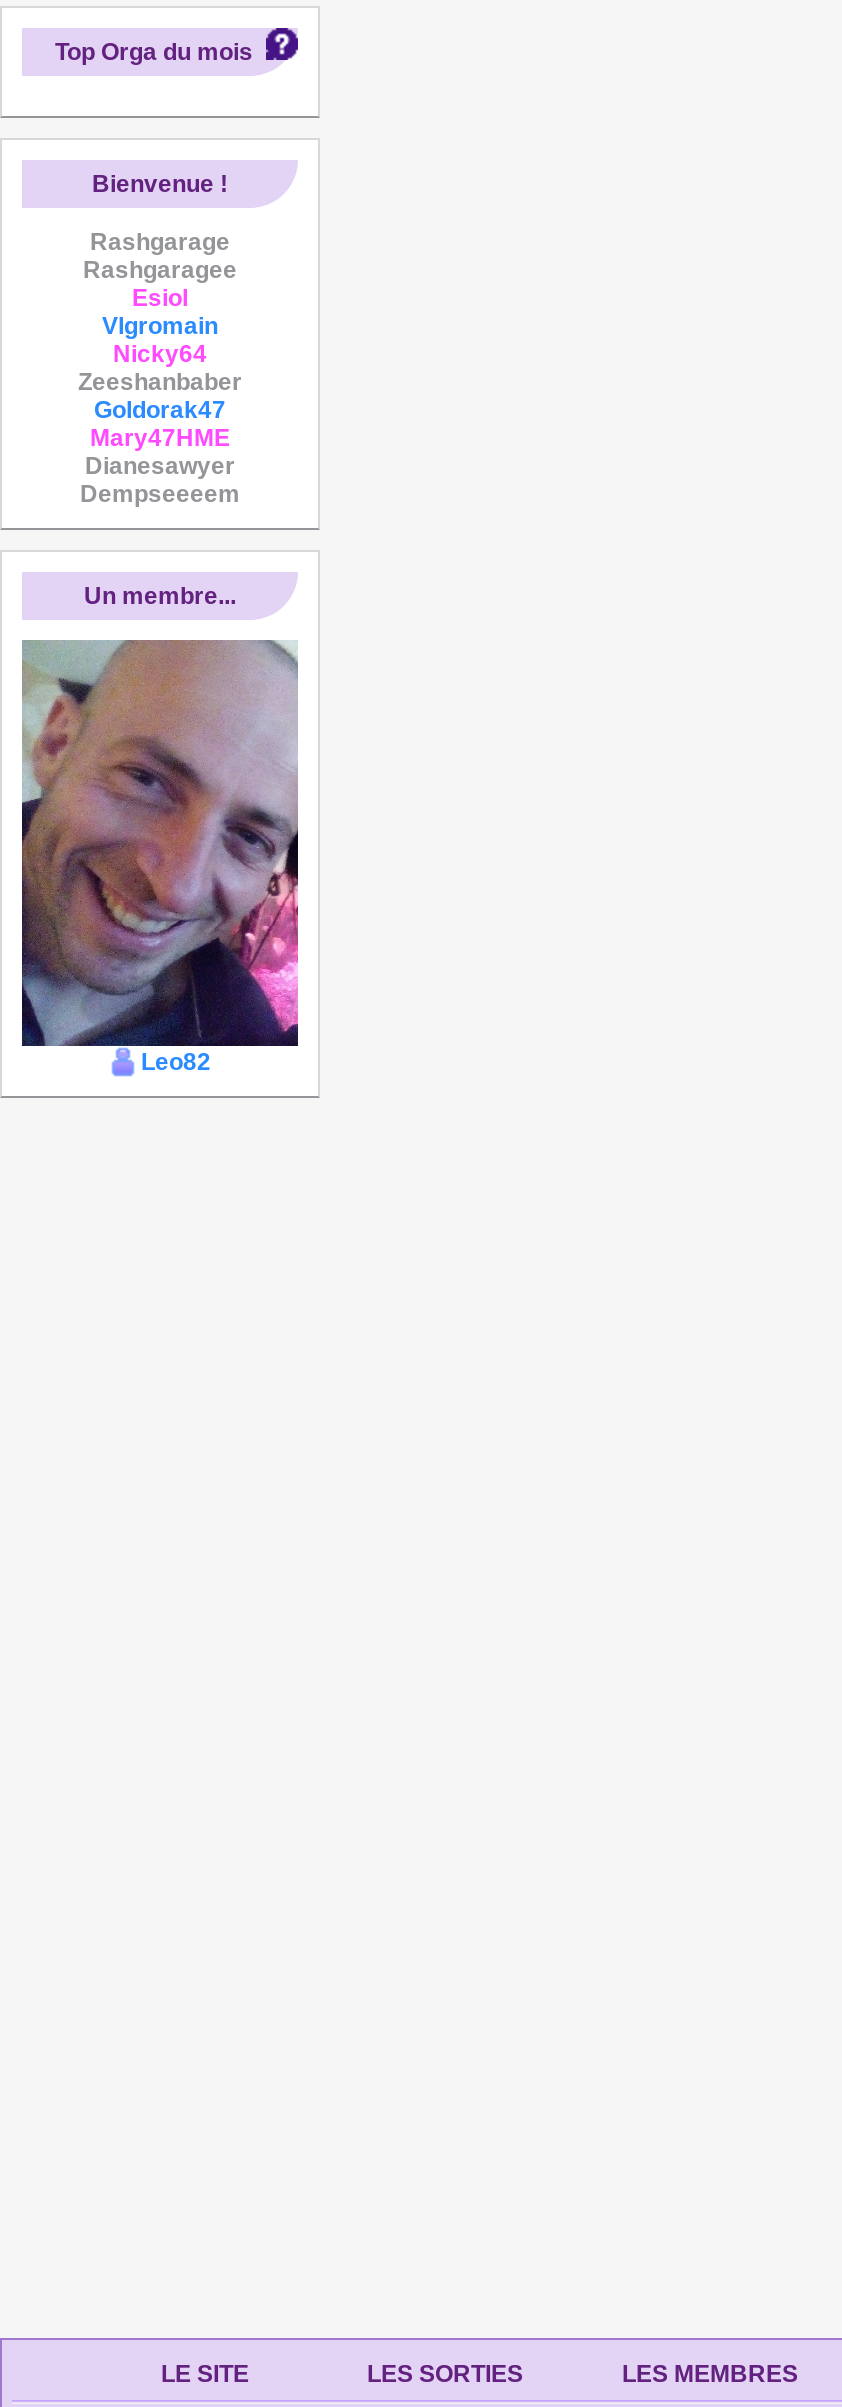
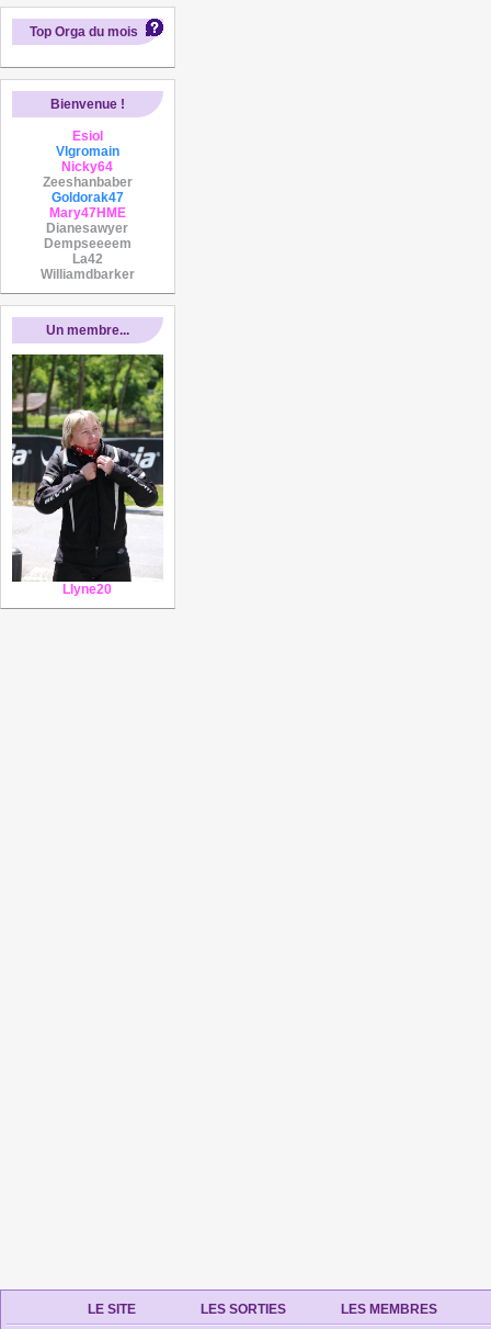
- Rashgarage
- Rashgaragee

moved up: Esiol | Vlgromain | Nicky64 | Zeeshanbaber | Goldorak47 | Mary47HME | Dianesawyer | Dempseeeem

+ La42
+ Williamdbarker

- [image]
- Leo82
+ [image]
+ Llyne20
